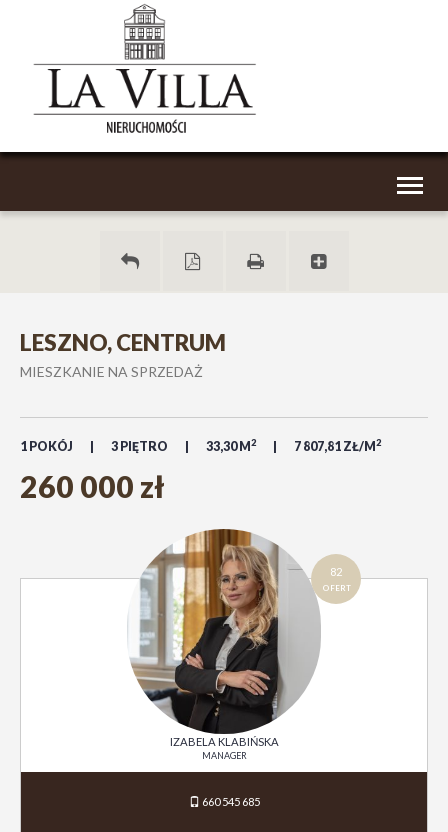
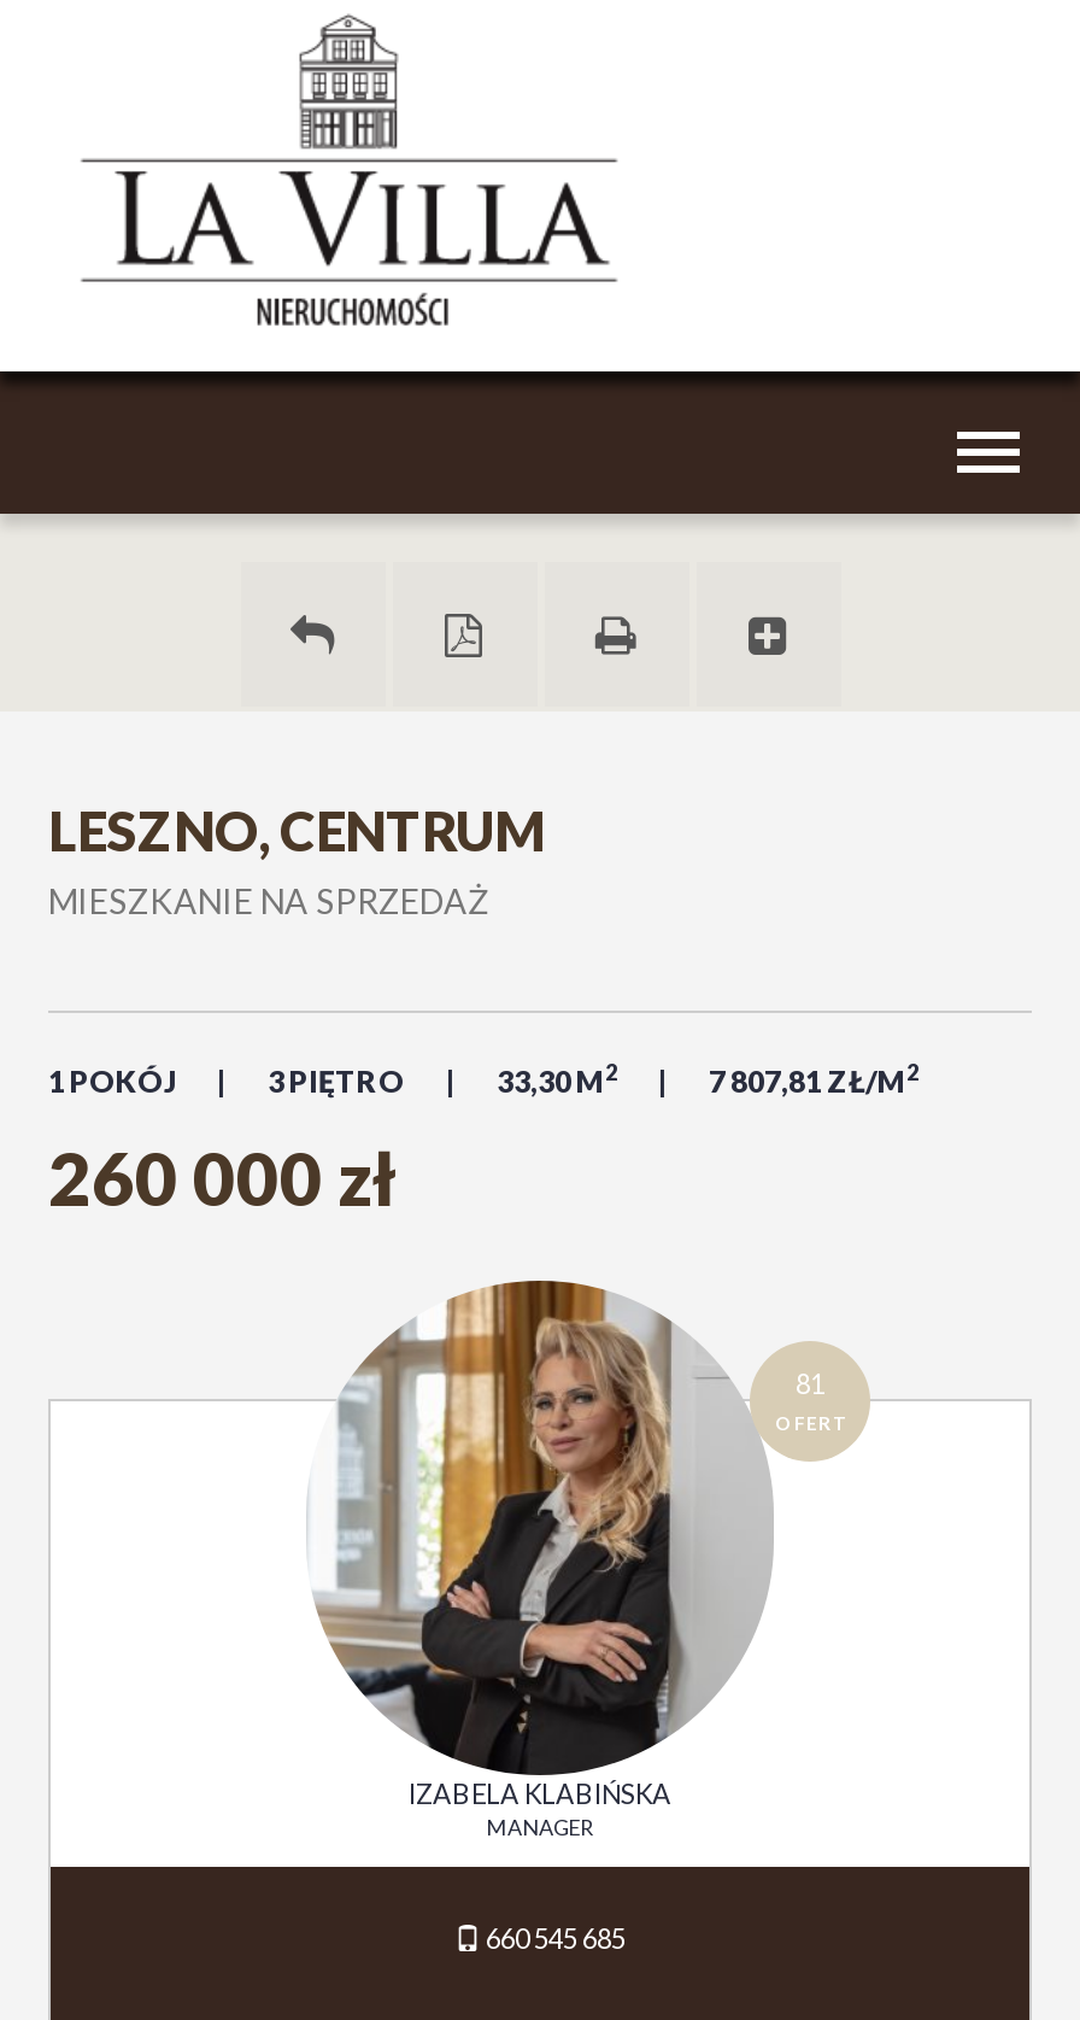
- 82
+ 81
